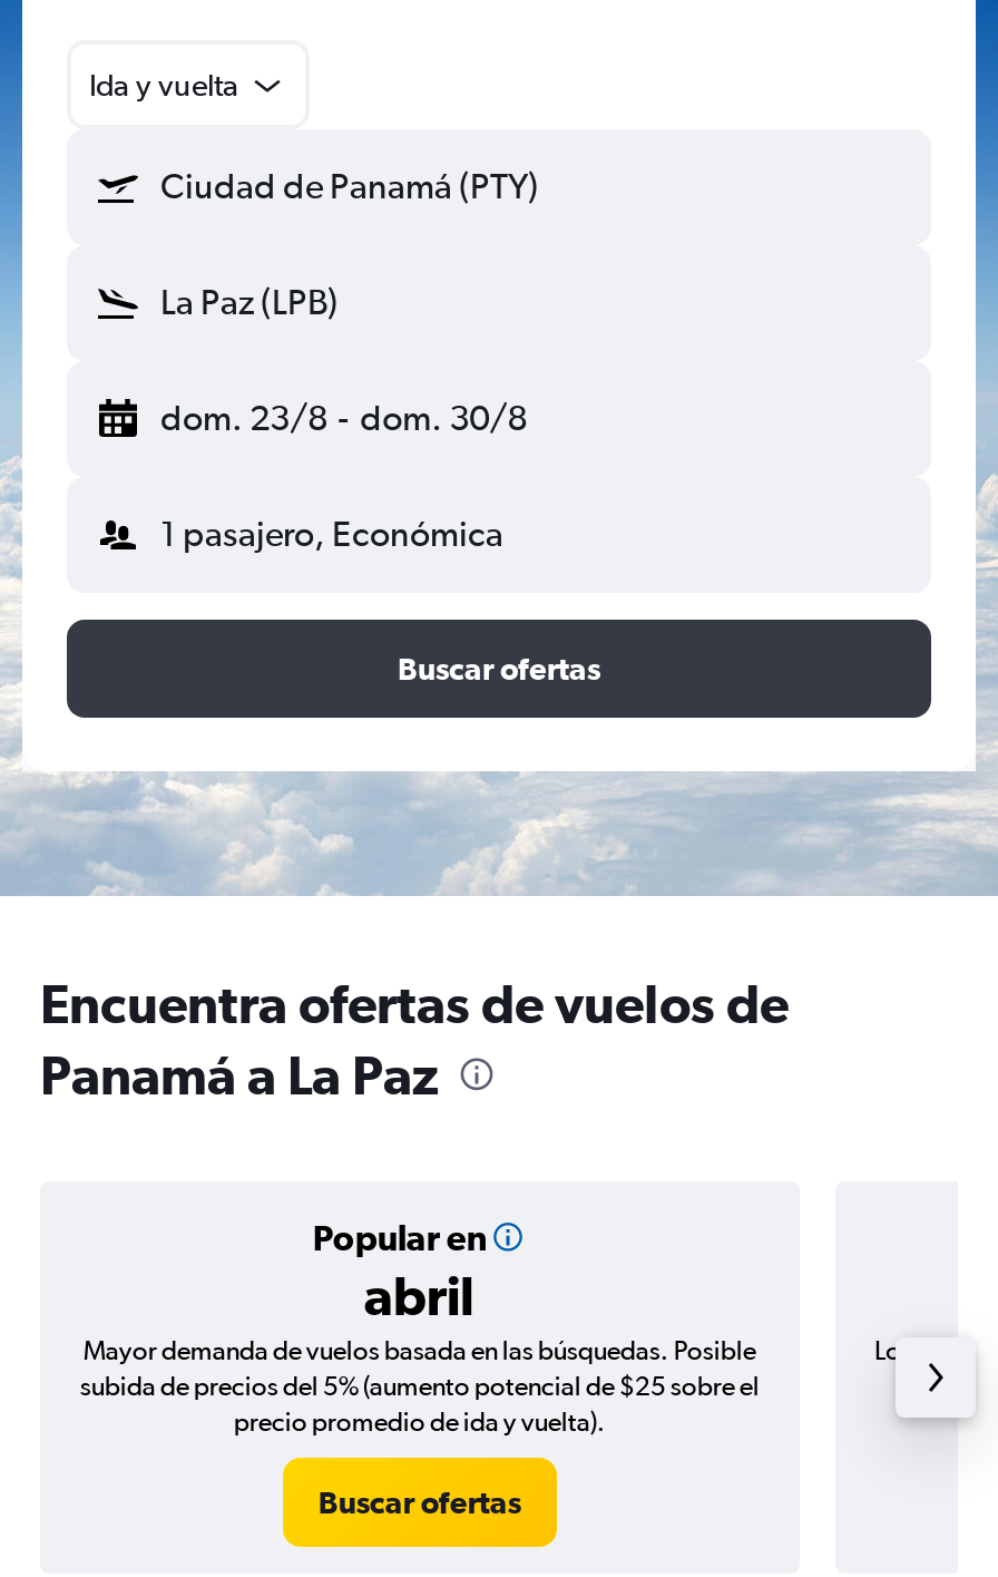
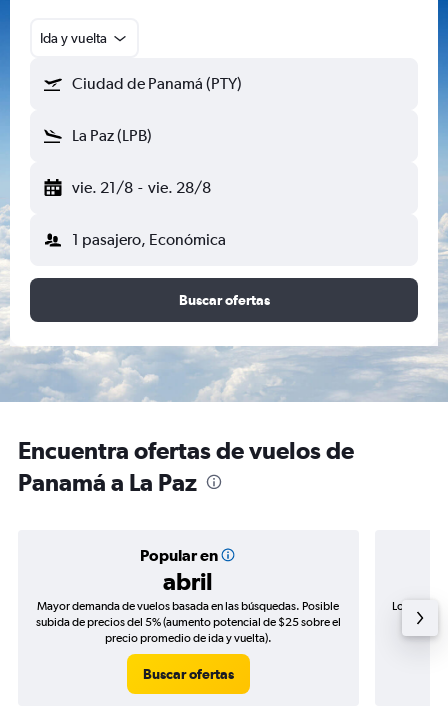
- dom. 23/8 - dom. 30/8
+ vie. 21/8 - vie. 28/8
